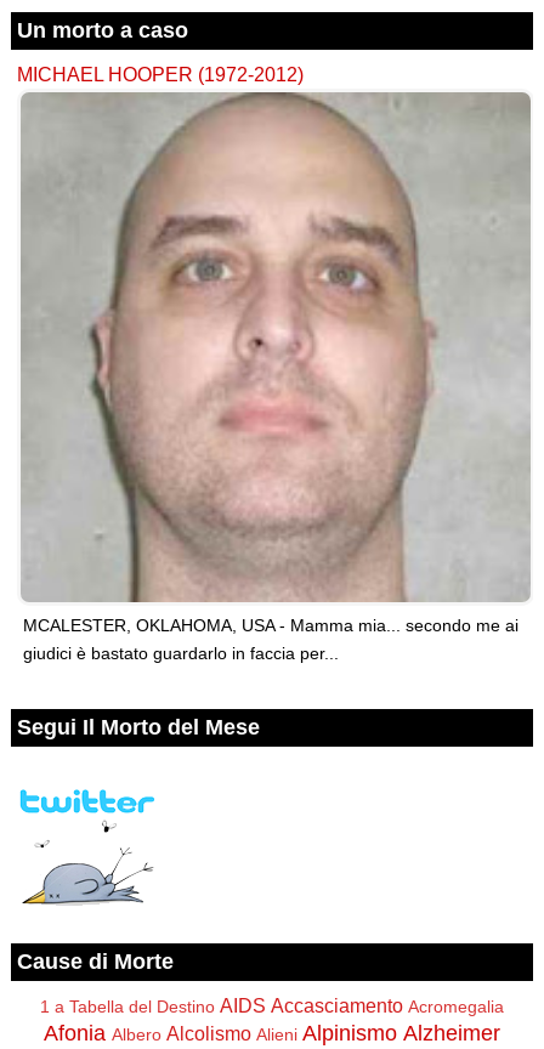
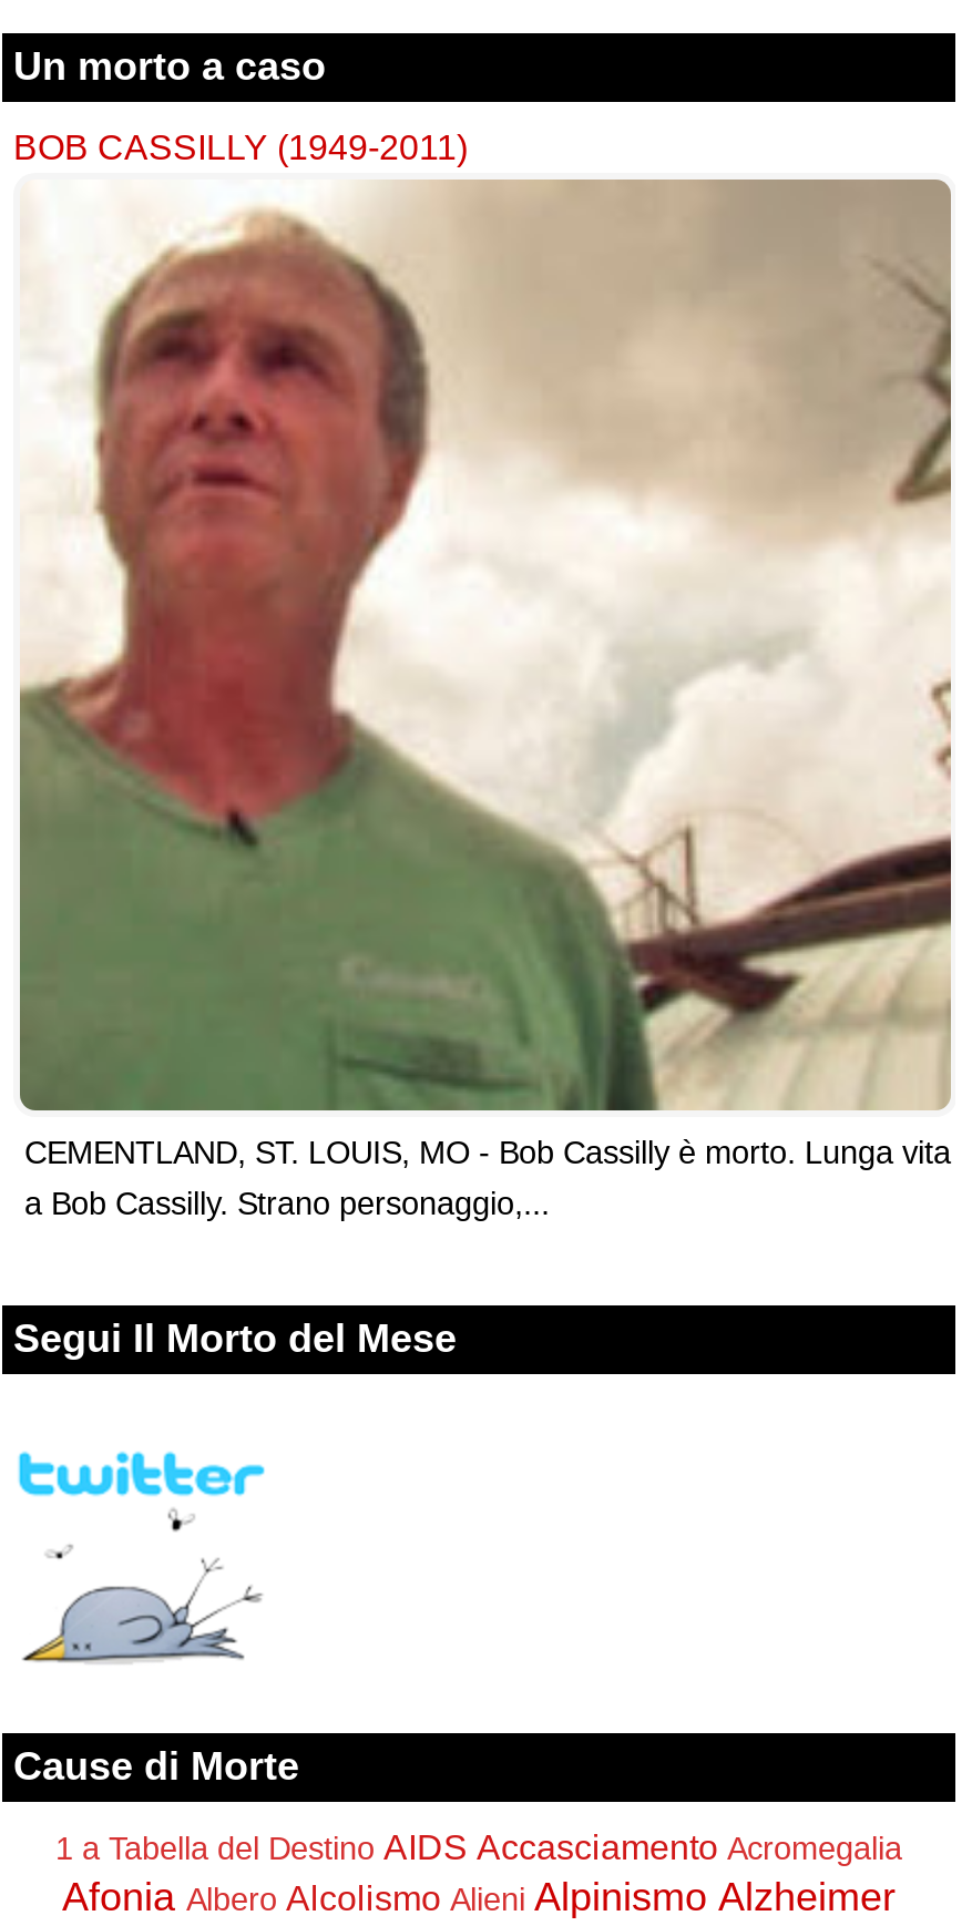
- MICHAEL HOOPER (1972-2012)
+ BOB CASSILLY (1949-2011)

- [image]
- MCALESTER, OKLAHOMA, USA - Mamma mia... secondo me ai
- giudici è bastato guardarlo in faccia per...
+ [image]
+ CEMENTLAND, ST. LOUIS, MO - Bob Cassilly è morto. Lunga vita
+ a Bob Cassilly. Strano personaggio,...
